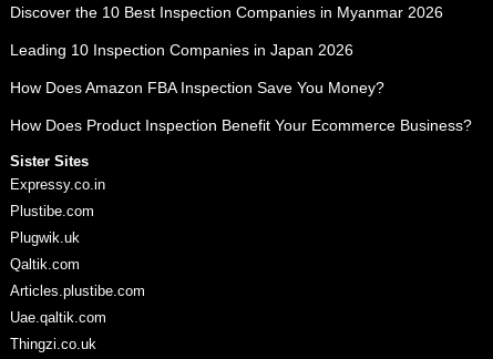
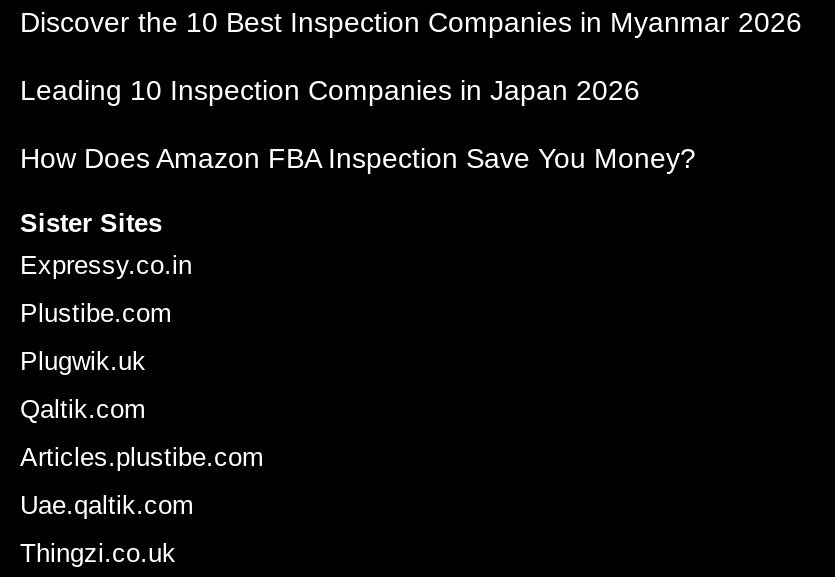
- How Does Product Inspection Benefit Your Ecommerce Business?
